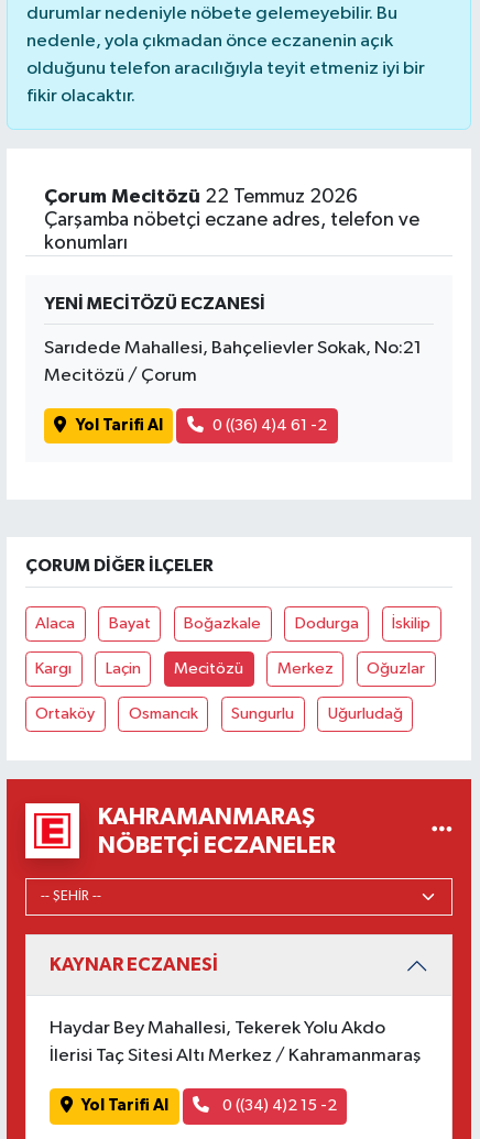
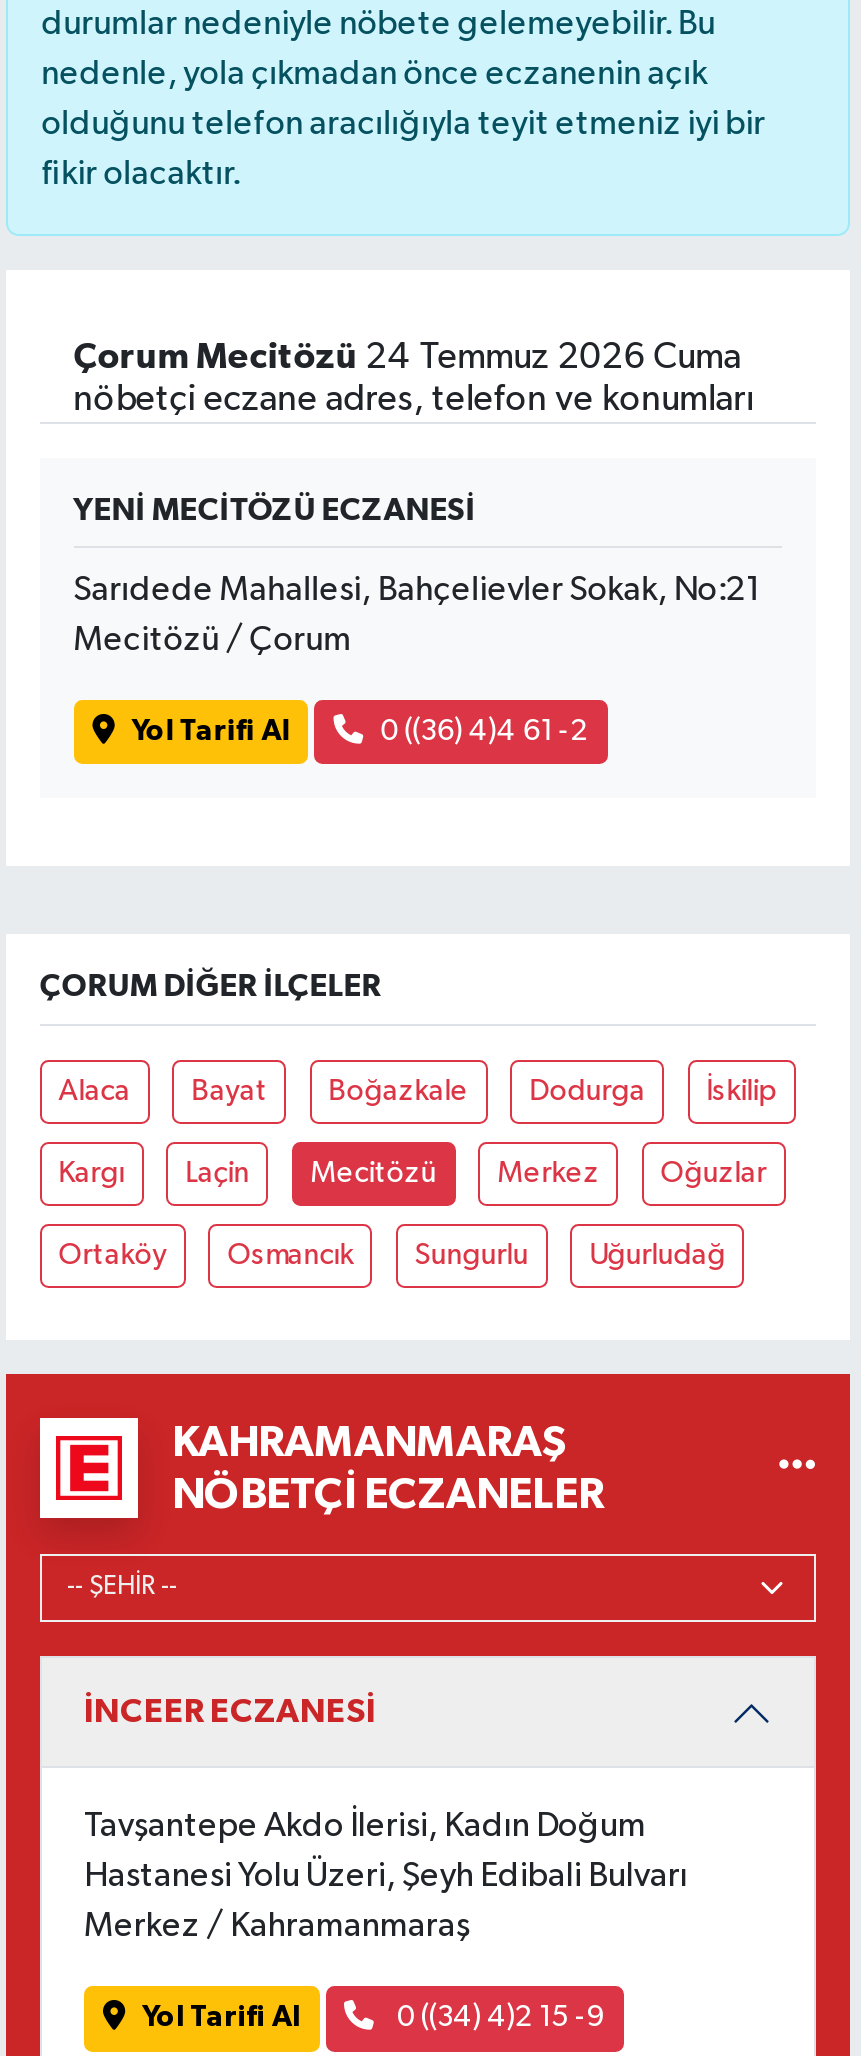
- Çorum Mecitözü 22 Temmuz 2026
- Çarşamba nöbetçi eczane adres, telefon ve
- konumları
+ Çorum Mecitözü 24 Temmuz 2026 Cuma
+ nöbetçi eczane adres, telefon ve konumları

moved up: YENİ MECİTÖZÜ ECZANESİ | Sarıdede Mahallesi, Bahçelievler Sokak, No:21 | Mecitözü / Çorum | ... | KAHRAMANMARAŞ | NÖBETÇI ECZANELER

- KAYNAR ECZANESİ
- Haydar Bey Mahallesi, Tekerek Yolu Akdo
- İlerisi Taç Sitesi Altı Merkez / Kahramanmaraş
+ İNCEER ECZANESİ
+ Tavşantepe Akdo İlerisi, Kadın Doğum
+ Hastanesi Yolu Üzeri, Şeyh Edibali Bulvarı
+ Merkez / Kahramanmaraş

- 0 ((34) 4)2 15 -2
+ 0 ((34) 4)2 15 -9
